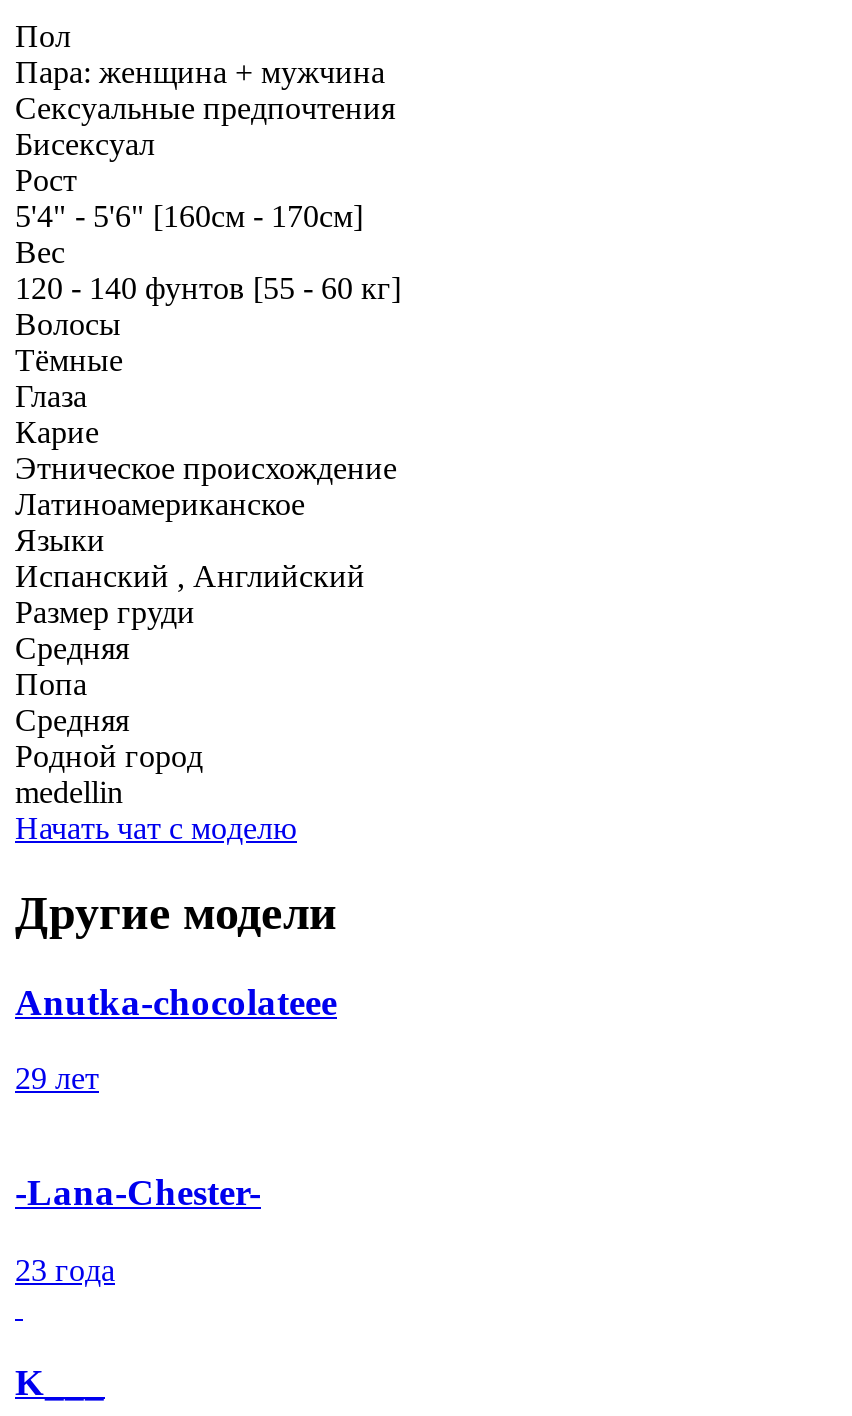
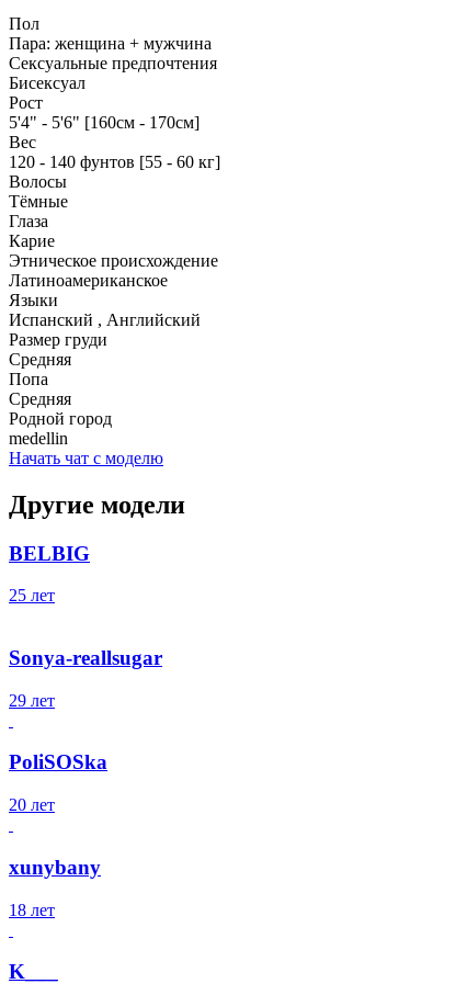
- Anutka-chocolateee
+ BELBIG
+ 25 лет
+ Sonya-reallsugar

- -Lana-Chester-
- 23 года
+ PoliSOSka
+ 20 лет
+ xunybany
+ 18 лет
